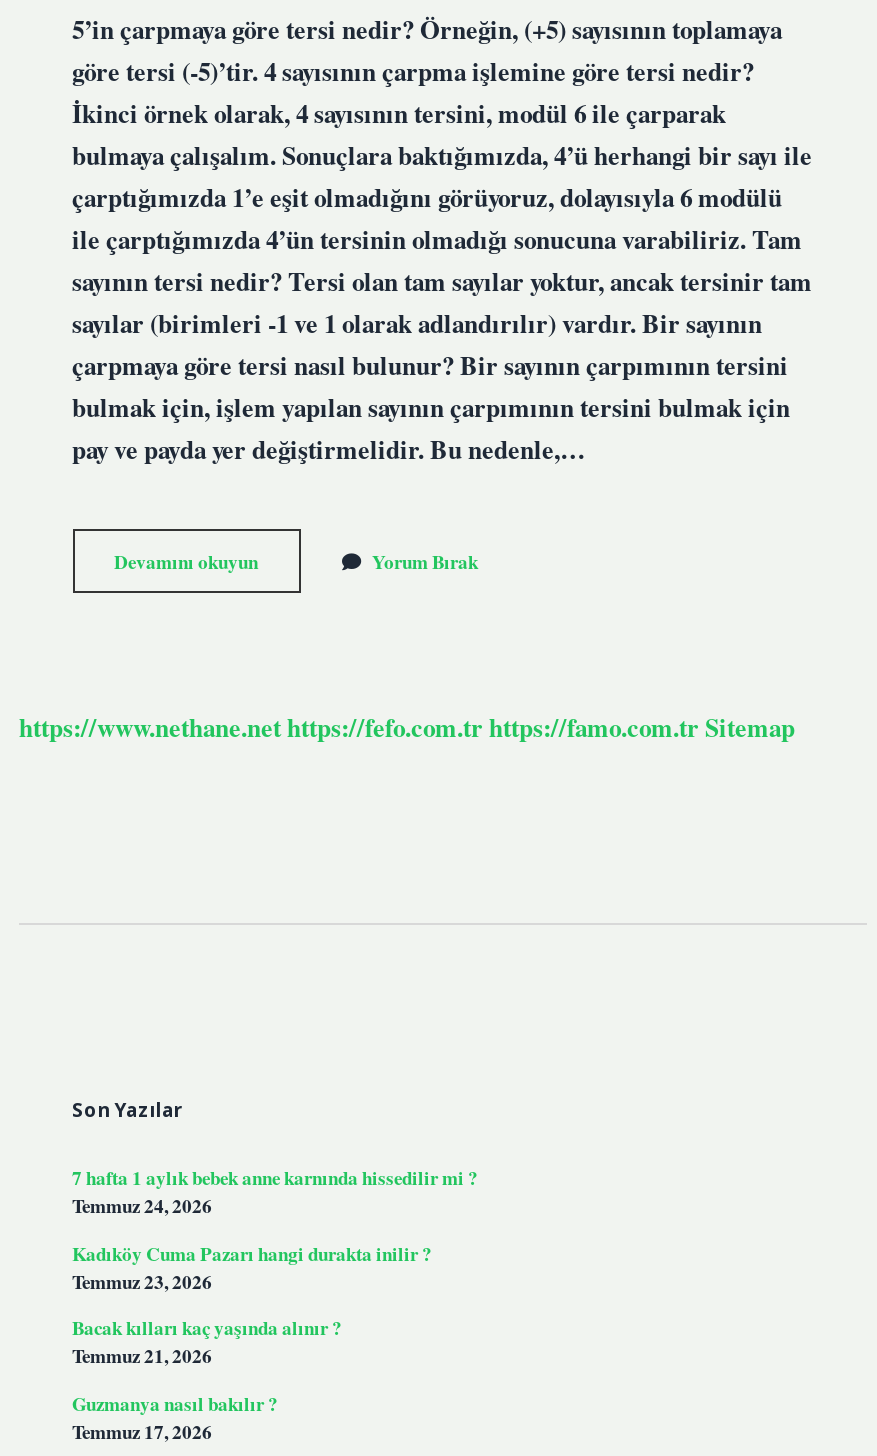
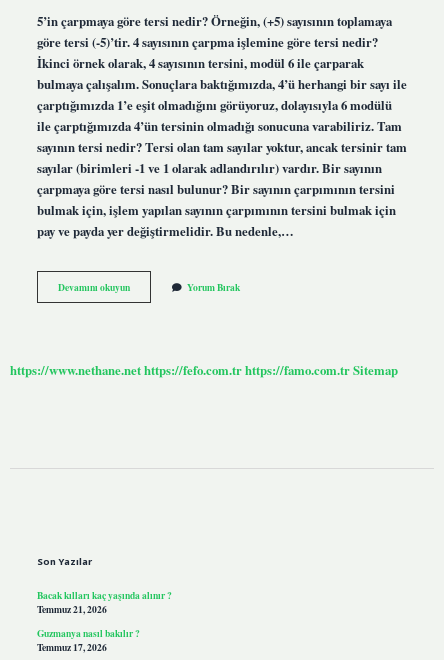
- 7 hafta 1 aylık bebek anne karnında hissedilir mi ?
- Temmuz 24, 2026
- Kadıköy Cuma Pazarı hangi durakta inilir ?
- Temmuz 23, 2026
